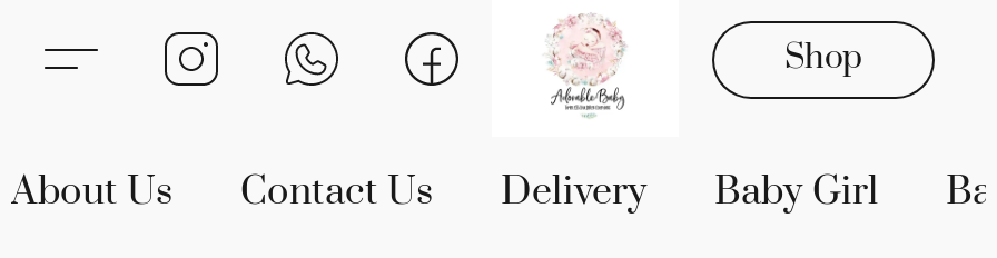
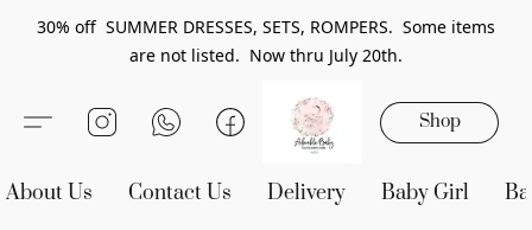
+ 30% off SUMMER DRESSES, SETS, ROMPERS. Some items
+ are not listed. Now thru July 20th.
